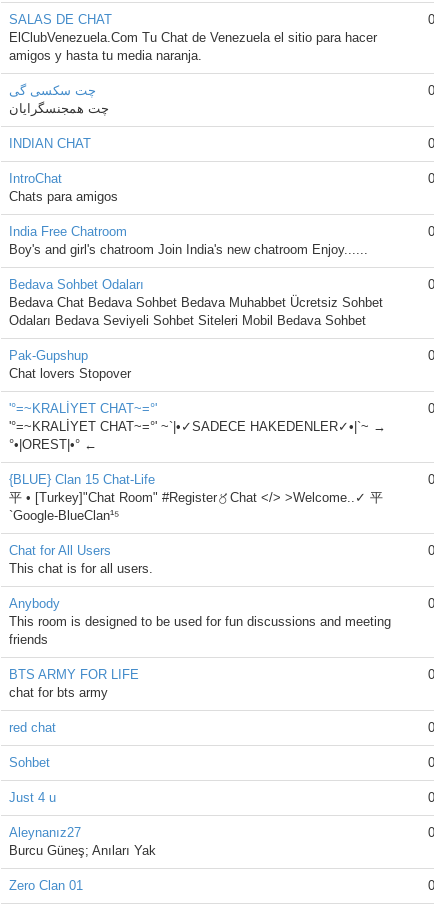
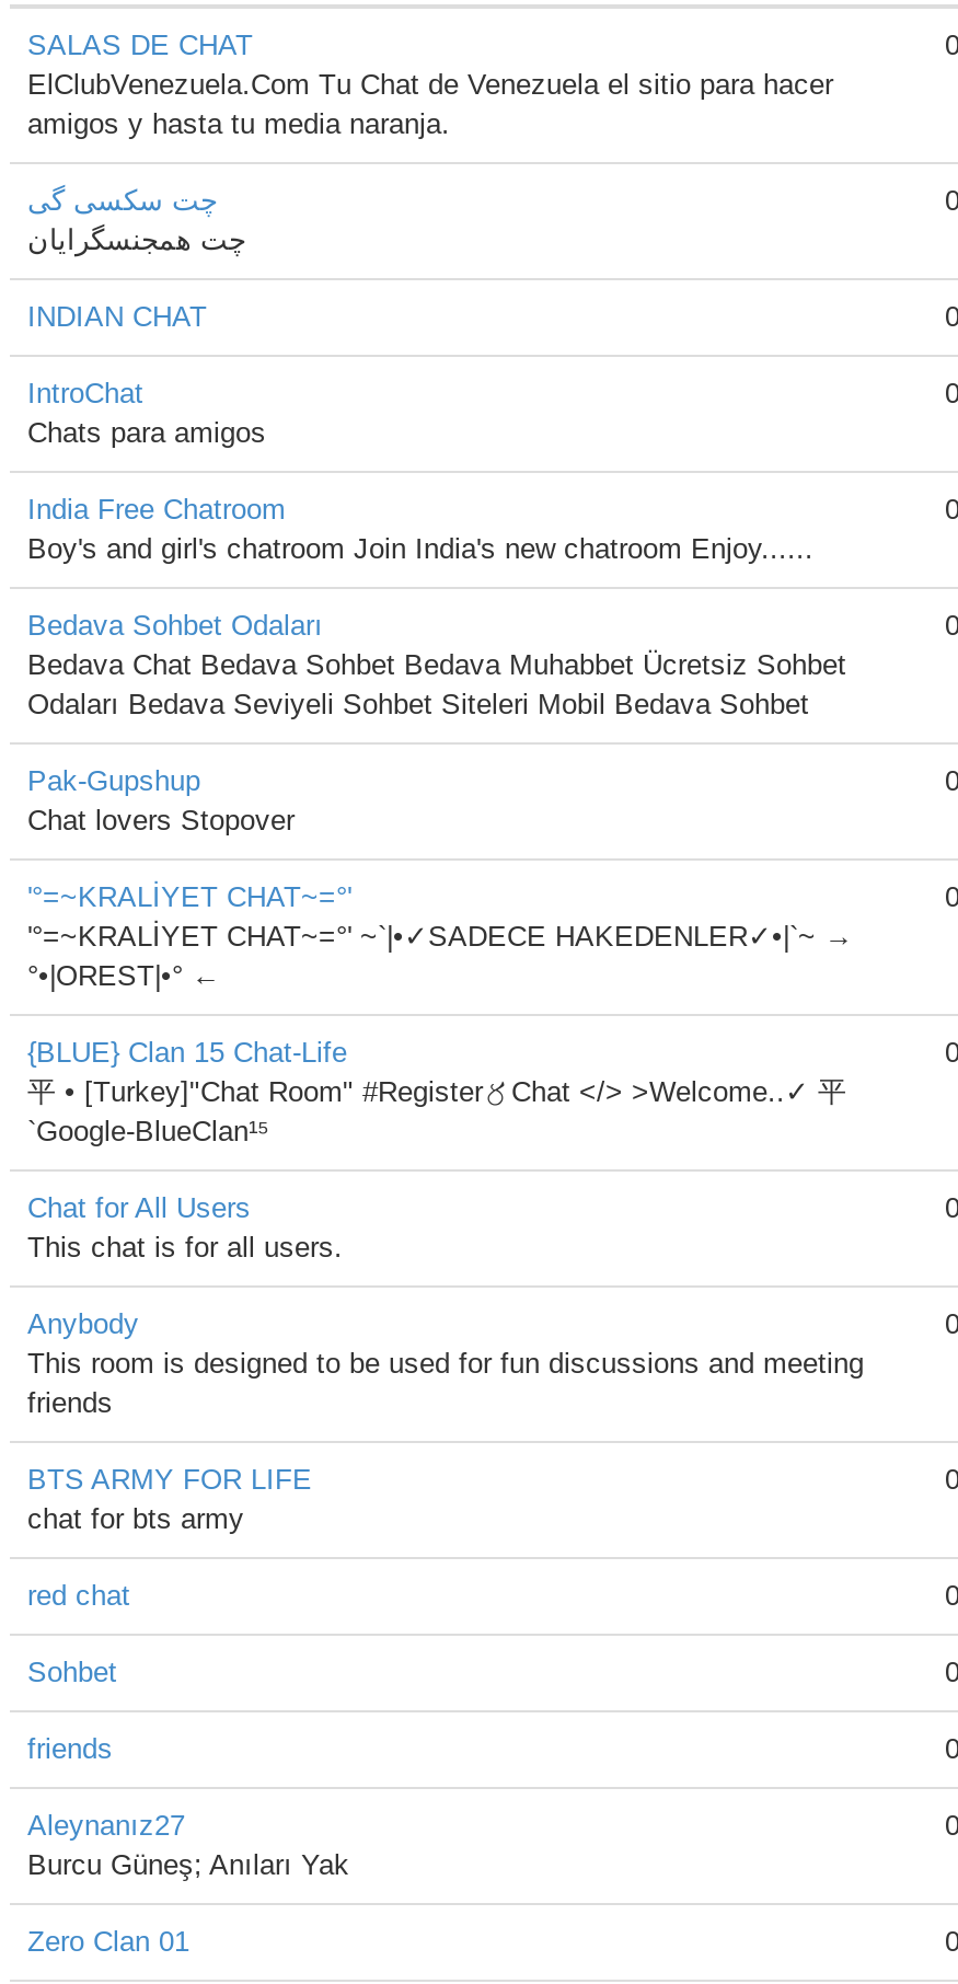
- Just 4 u
+ friends
